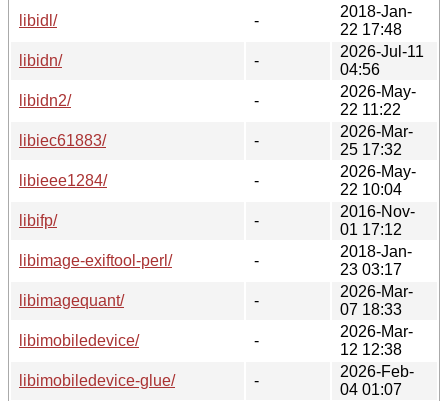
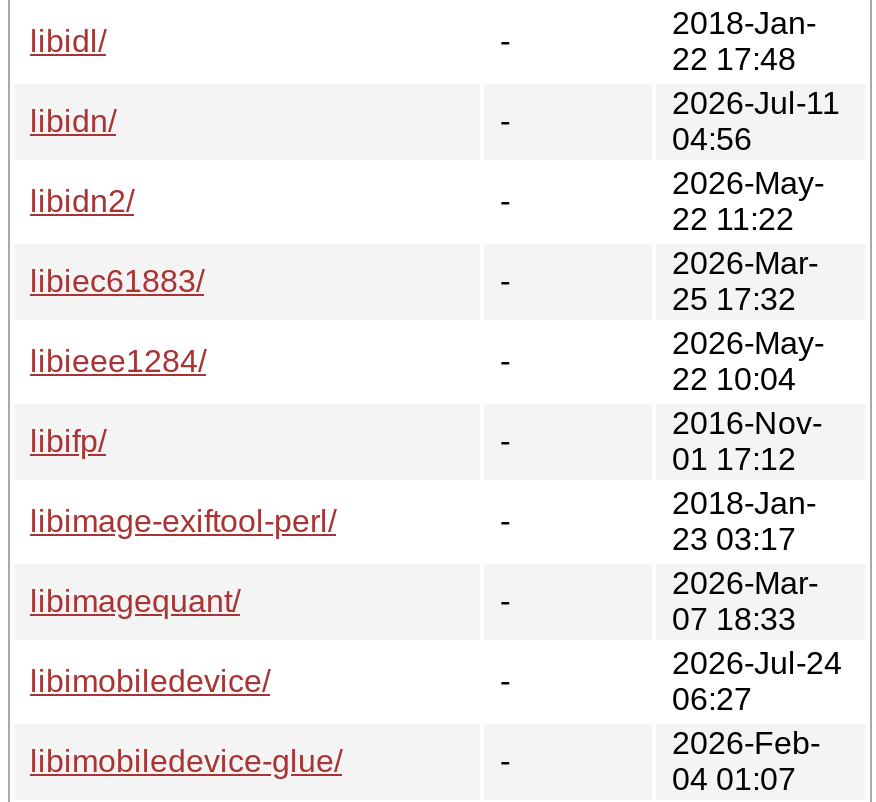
- 2026-Mar-
- 12 12:38
+ 2026-Jul-24
+ 06:27
